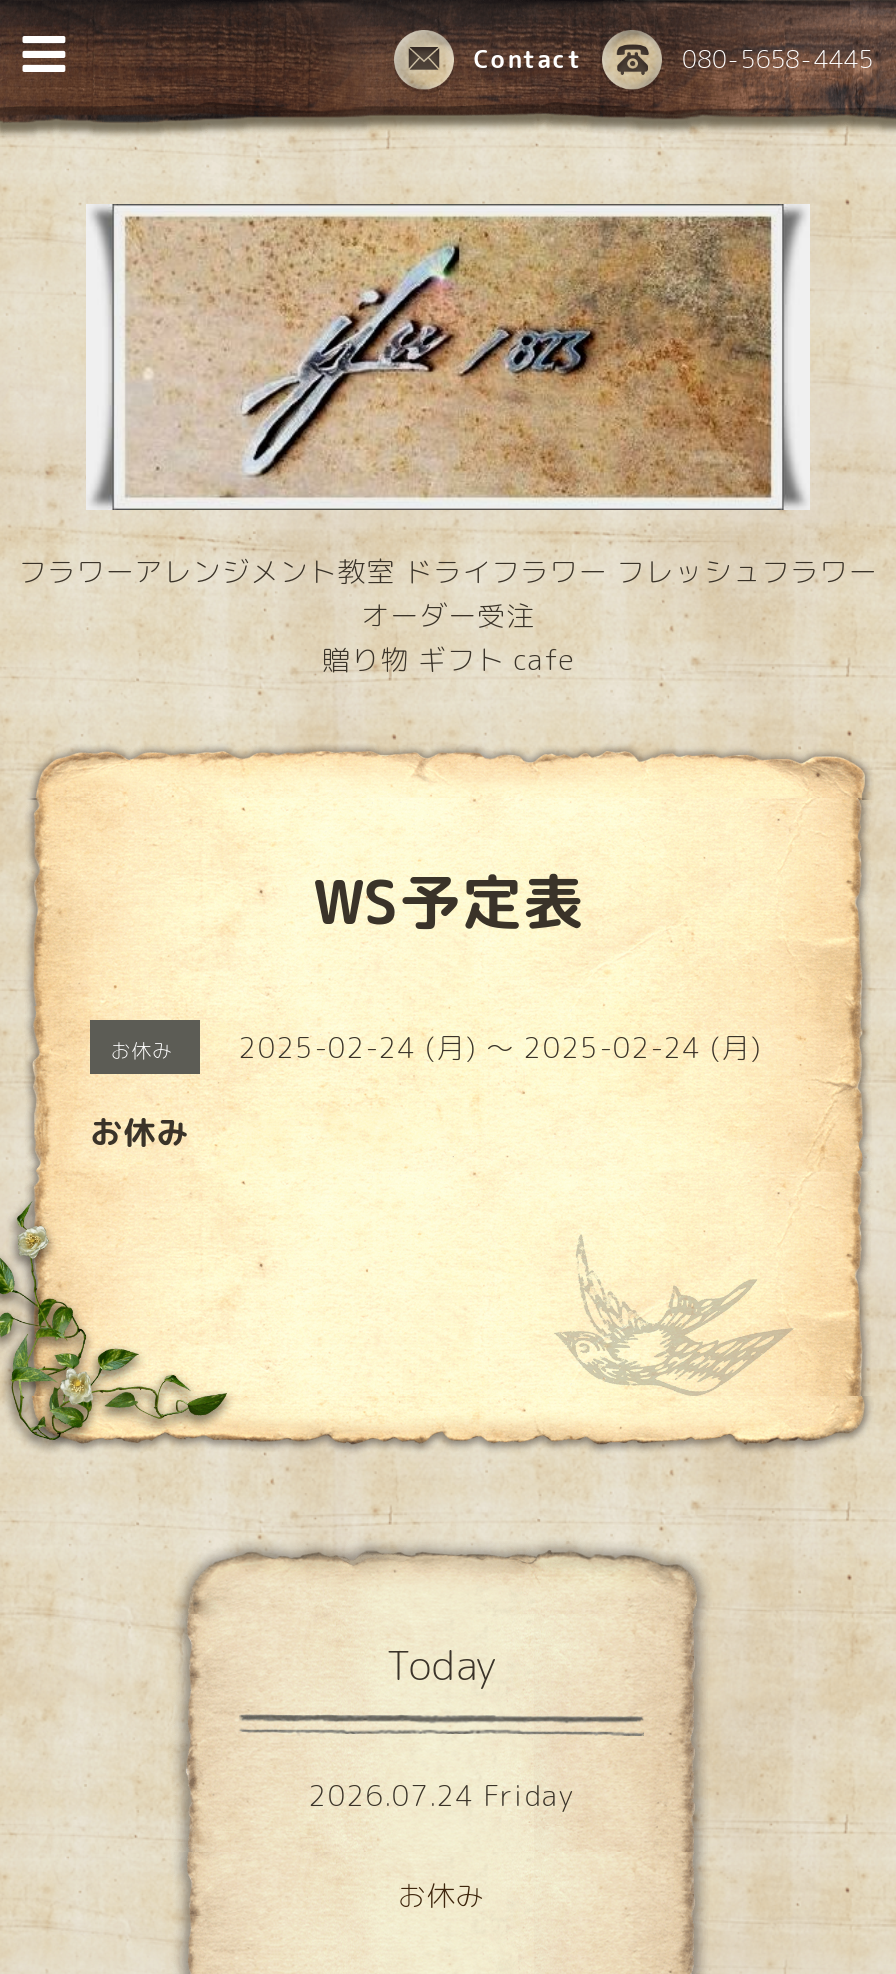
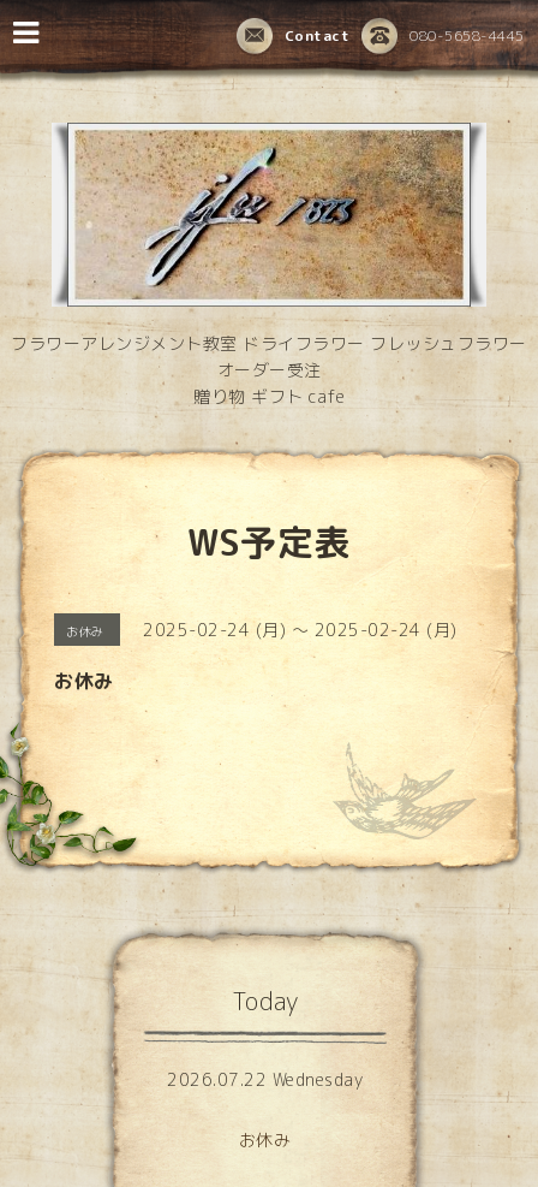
- 2026.07.24 Friday
+ 2026.07.22 Wednesday
